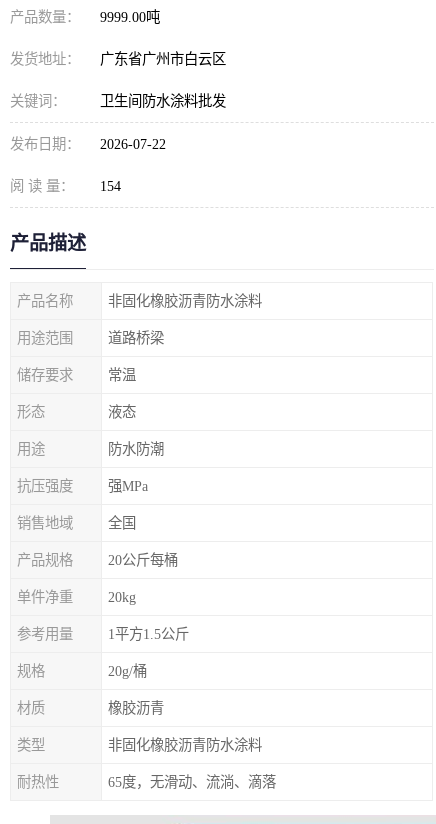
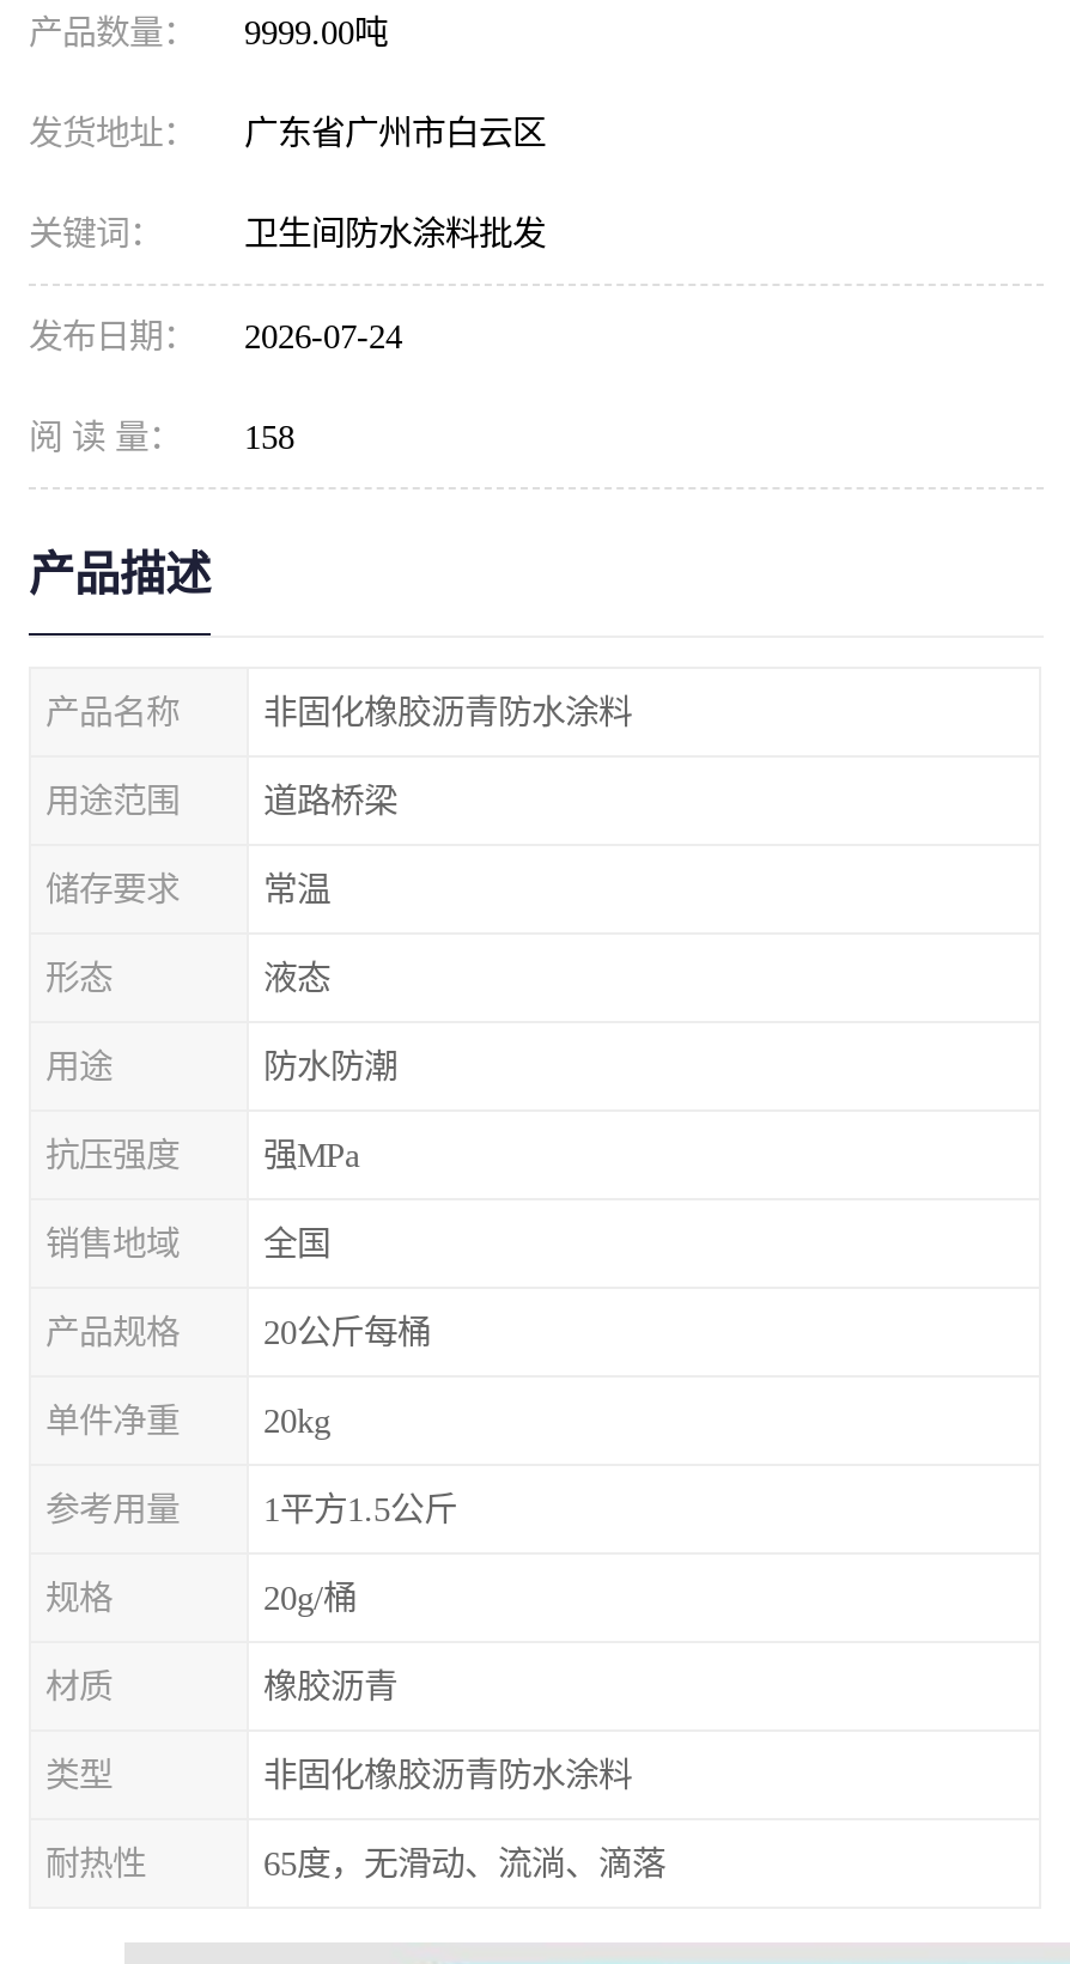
- 发布日期： 2026-07-22
+ 发布日期： 2026-07-24

- 阅 读 量： 154
+ 阅 读 量： 158
